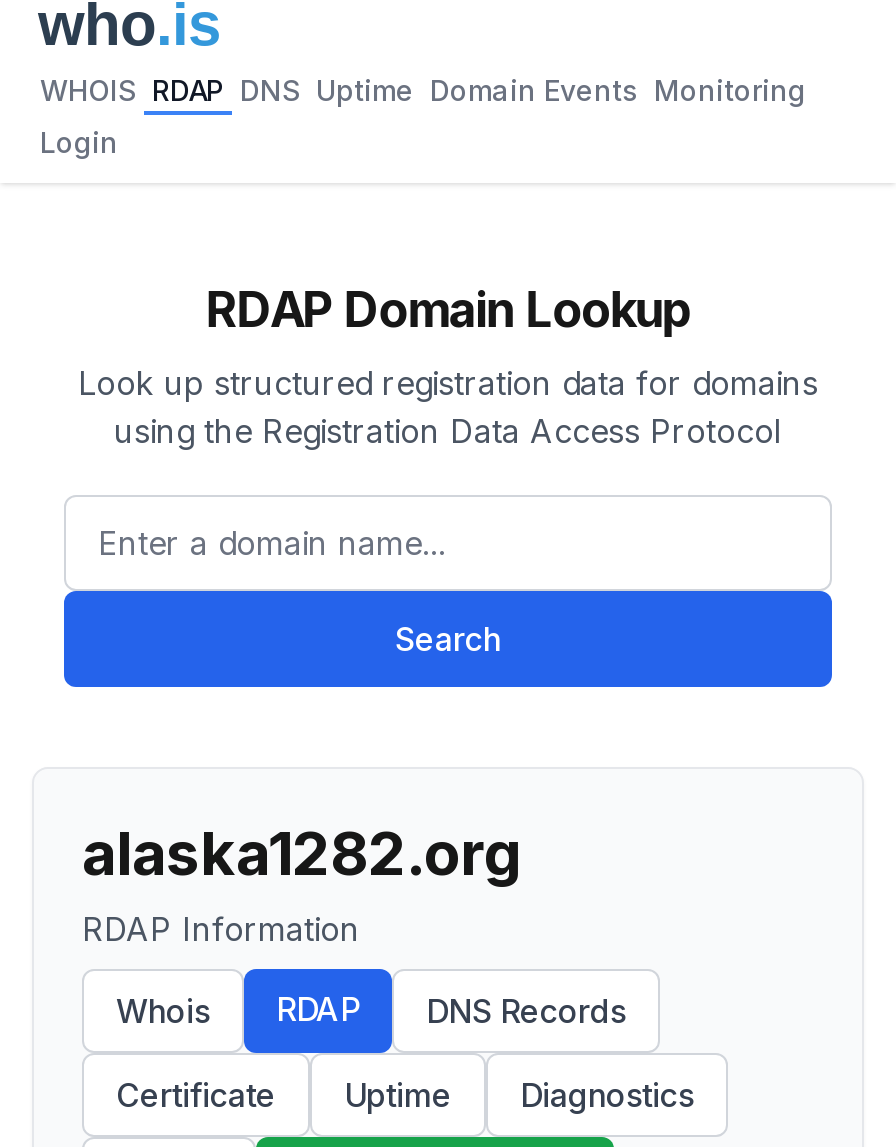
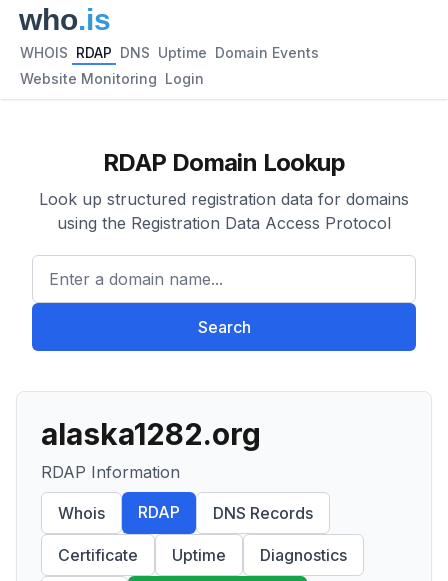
- WHOIS RDAP DNS Uptime Domain Events Monitoring
+ WHOIS RDAP DNS Uptime Domain Events

- Login
+ Website Monitoring Login
